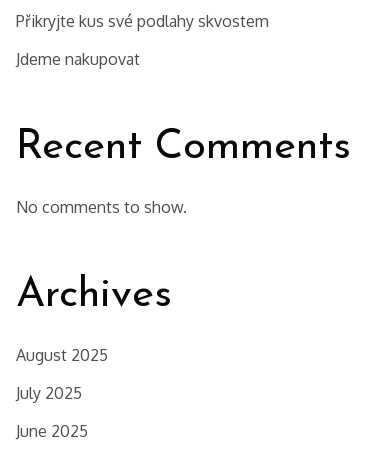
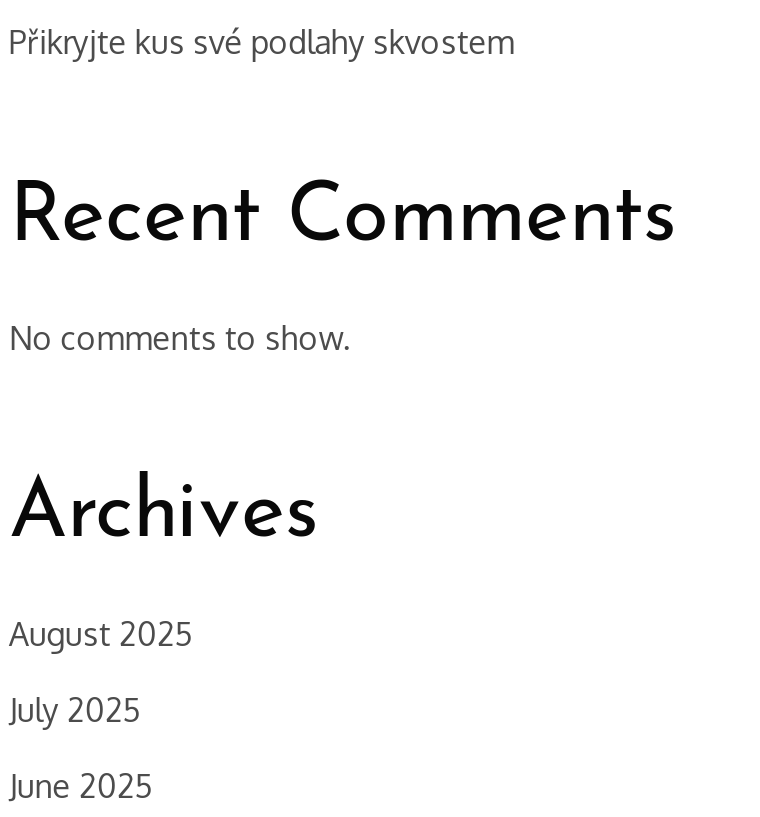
- Jdeme nakupovat
